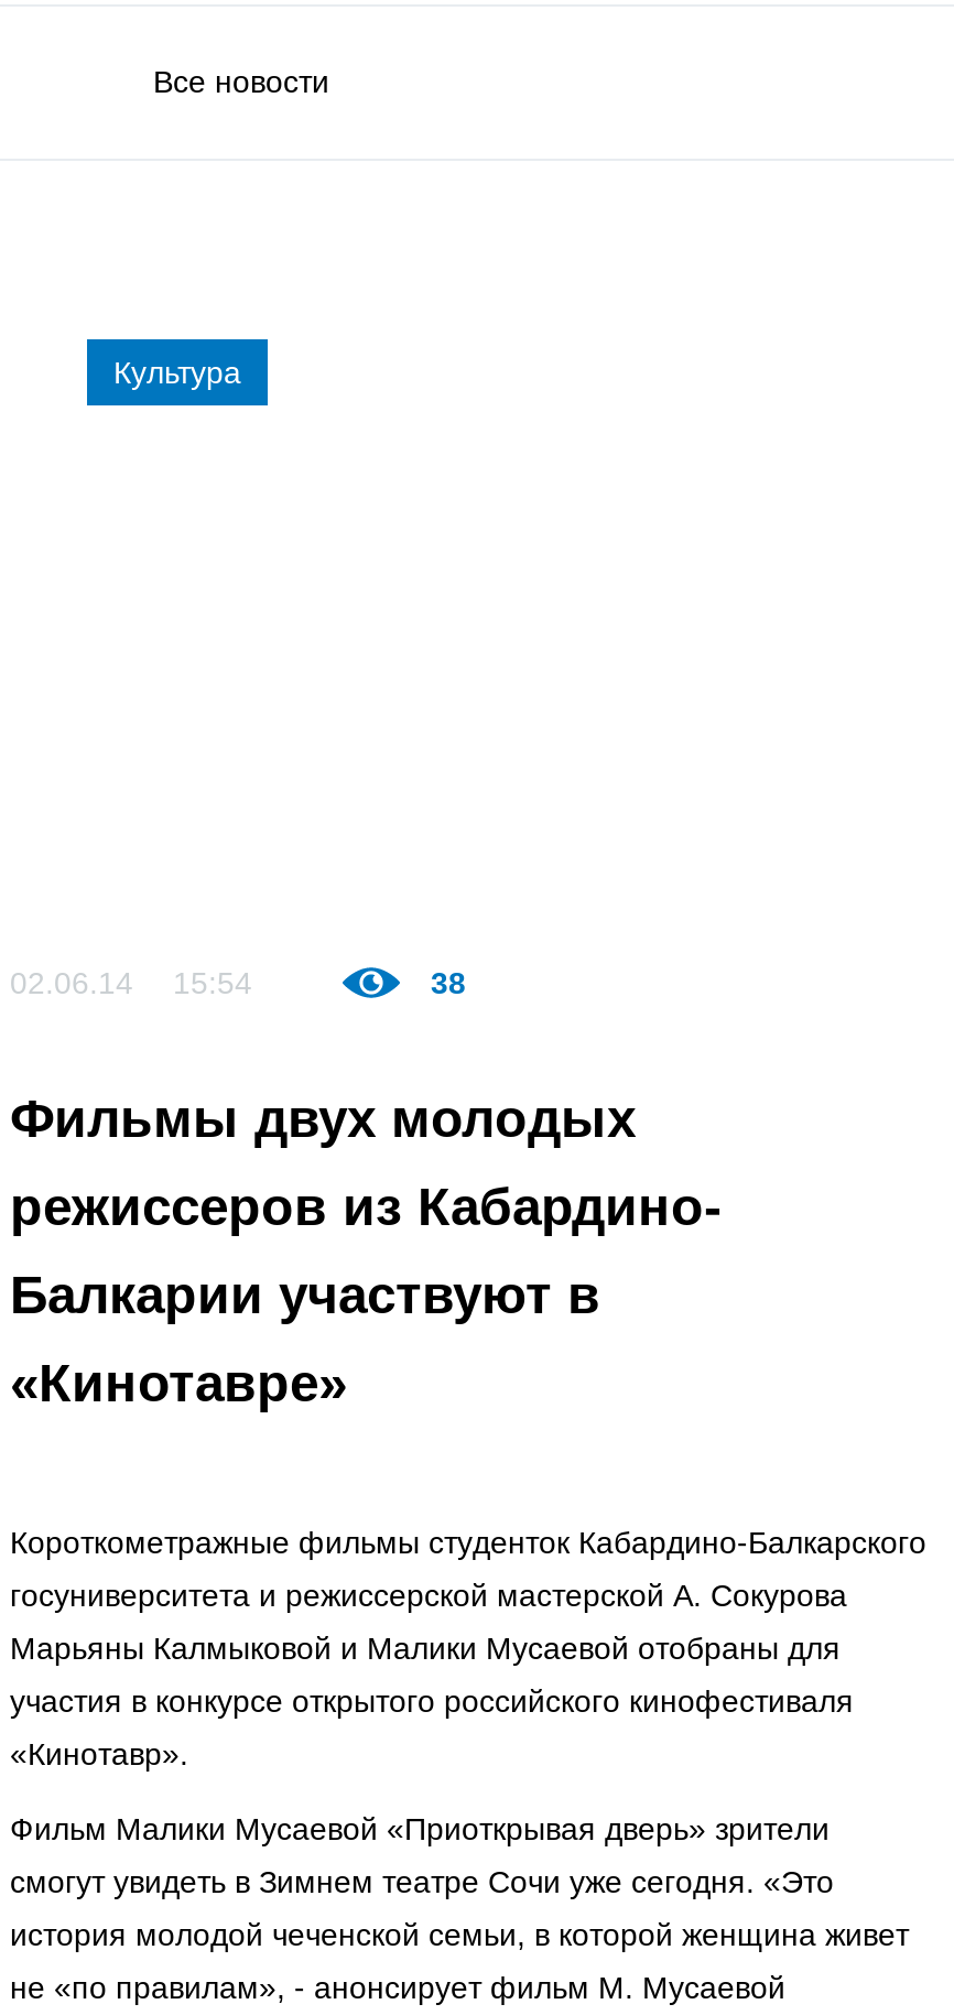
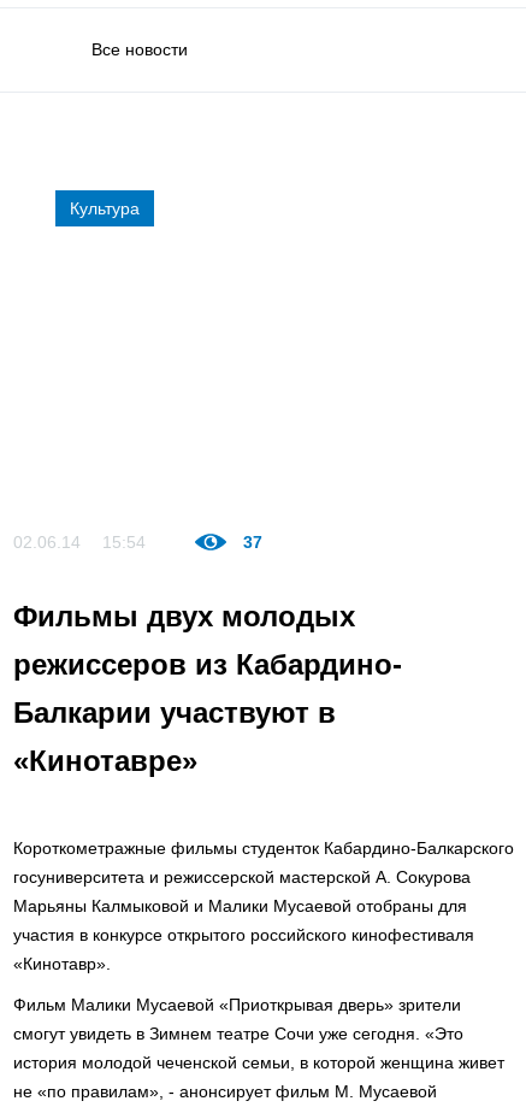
- 38
+ 37
